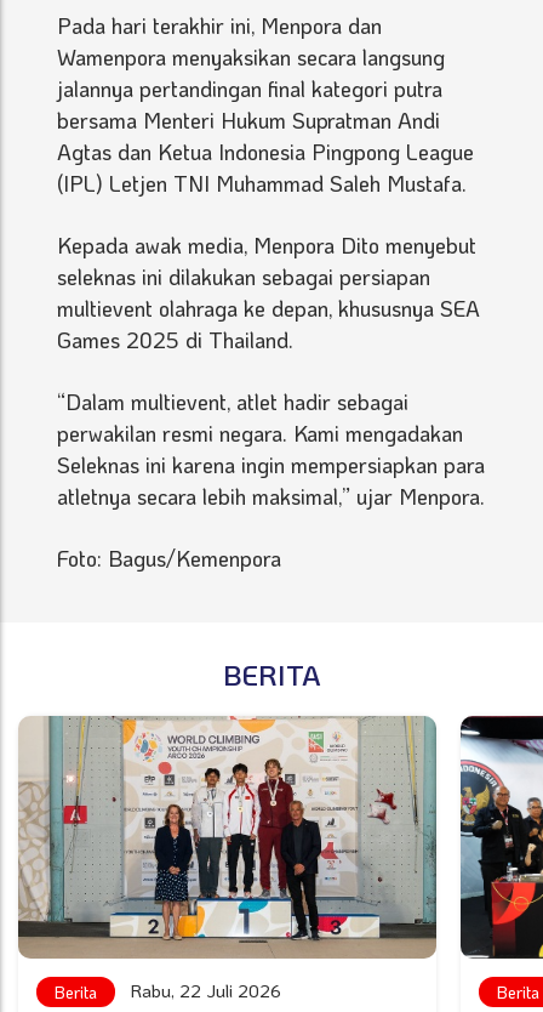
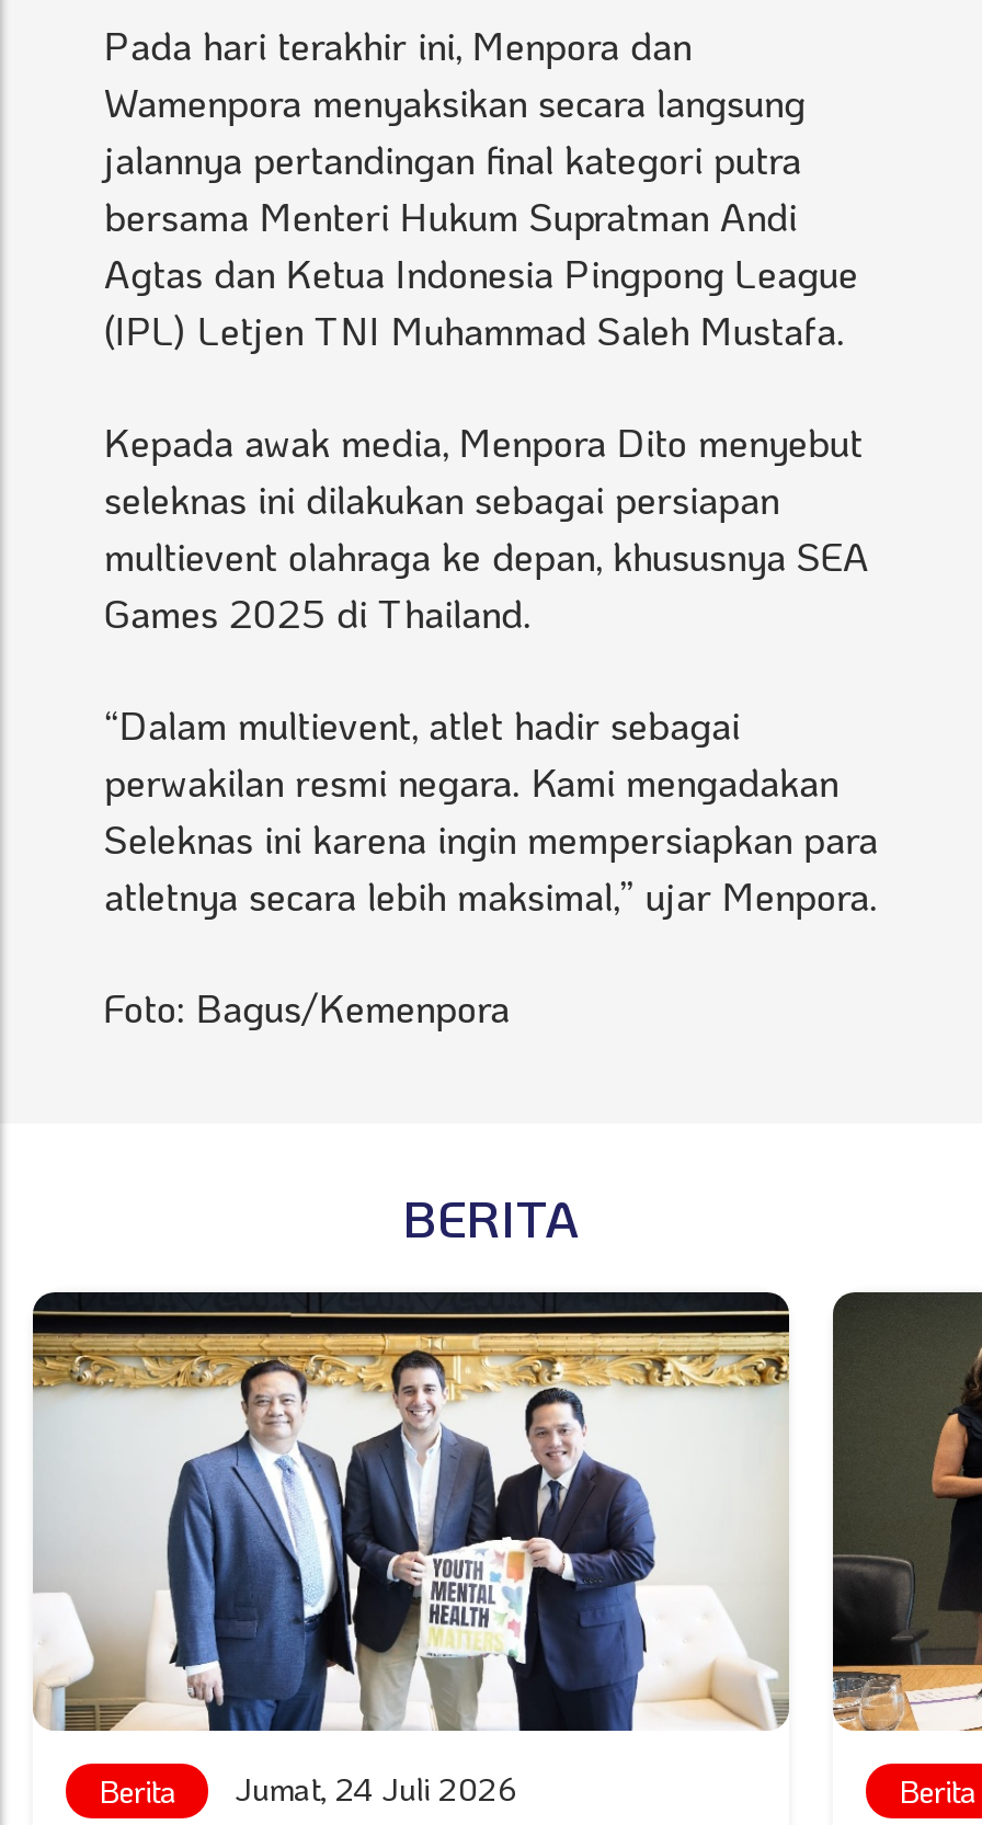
- [image]
- Berita Rabu, 22 Juli 2026
+ [image]
+ Berita Jumat, 24 Juli 2026

- [image]
+ [image]
